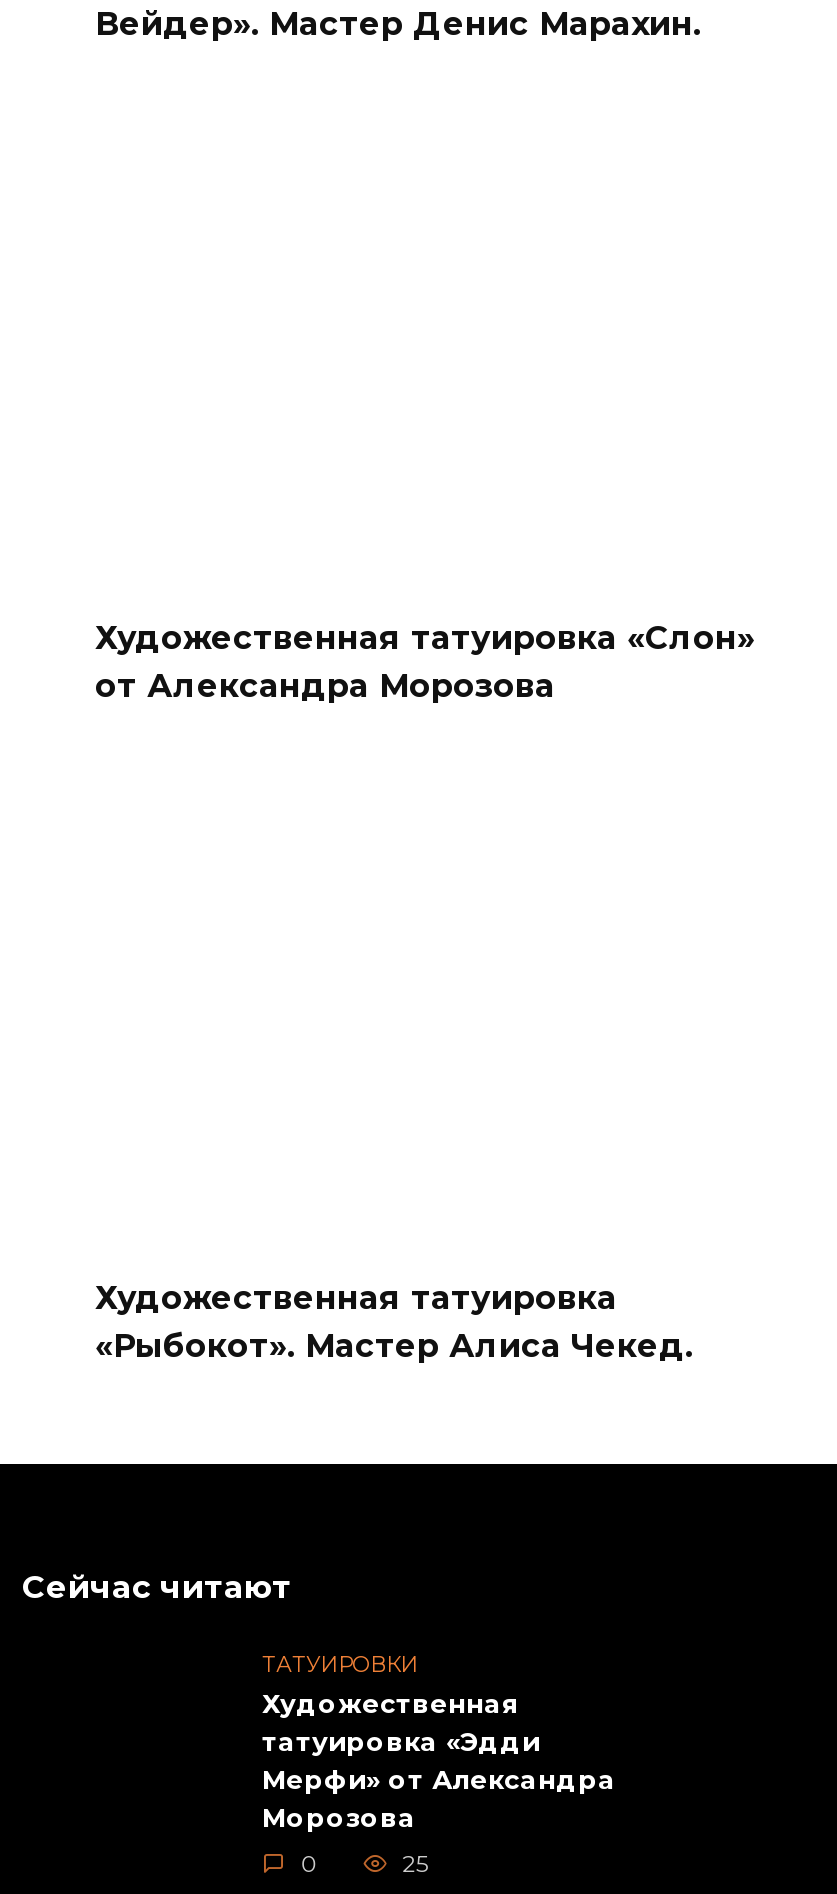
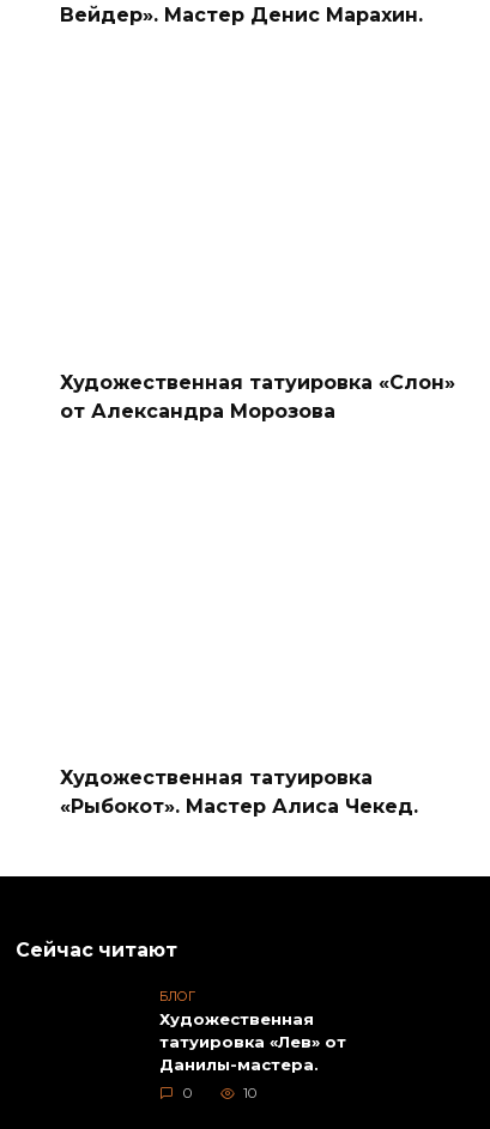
- ТАТУИРОВКИ
+ БЛОГ

- татуировка «Эдди
- Мерфи» от Александра
- Морозова
+ татуировка «Лев» от
+ Данилы-мастера.

- 25
+ 10
